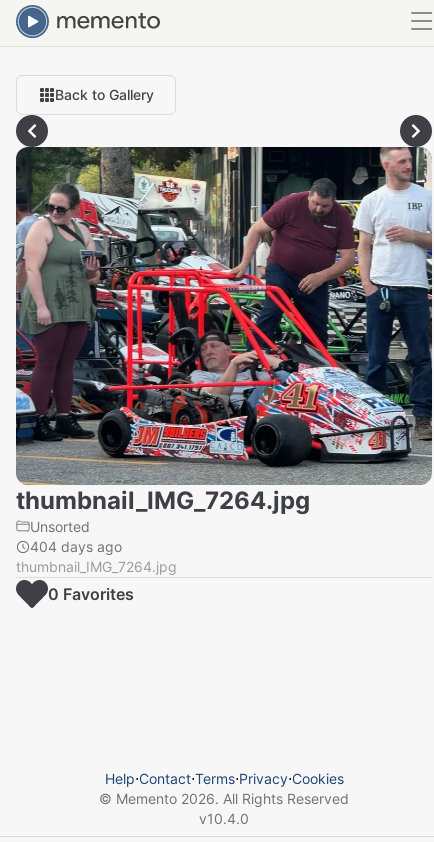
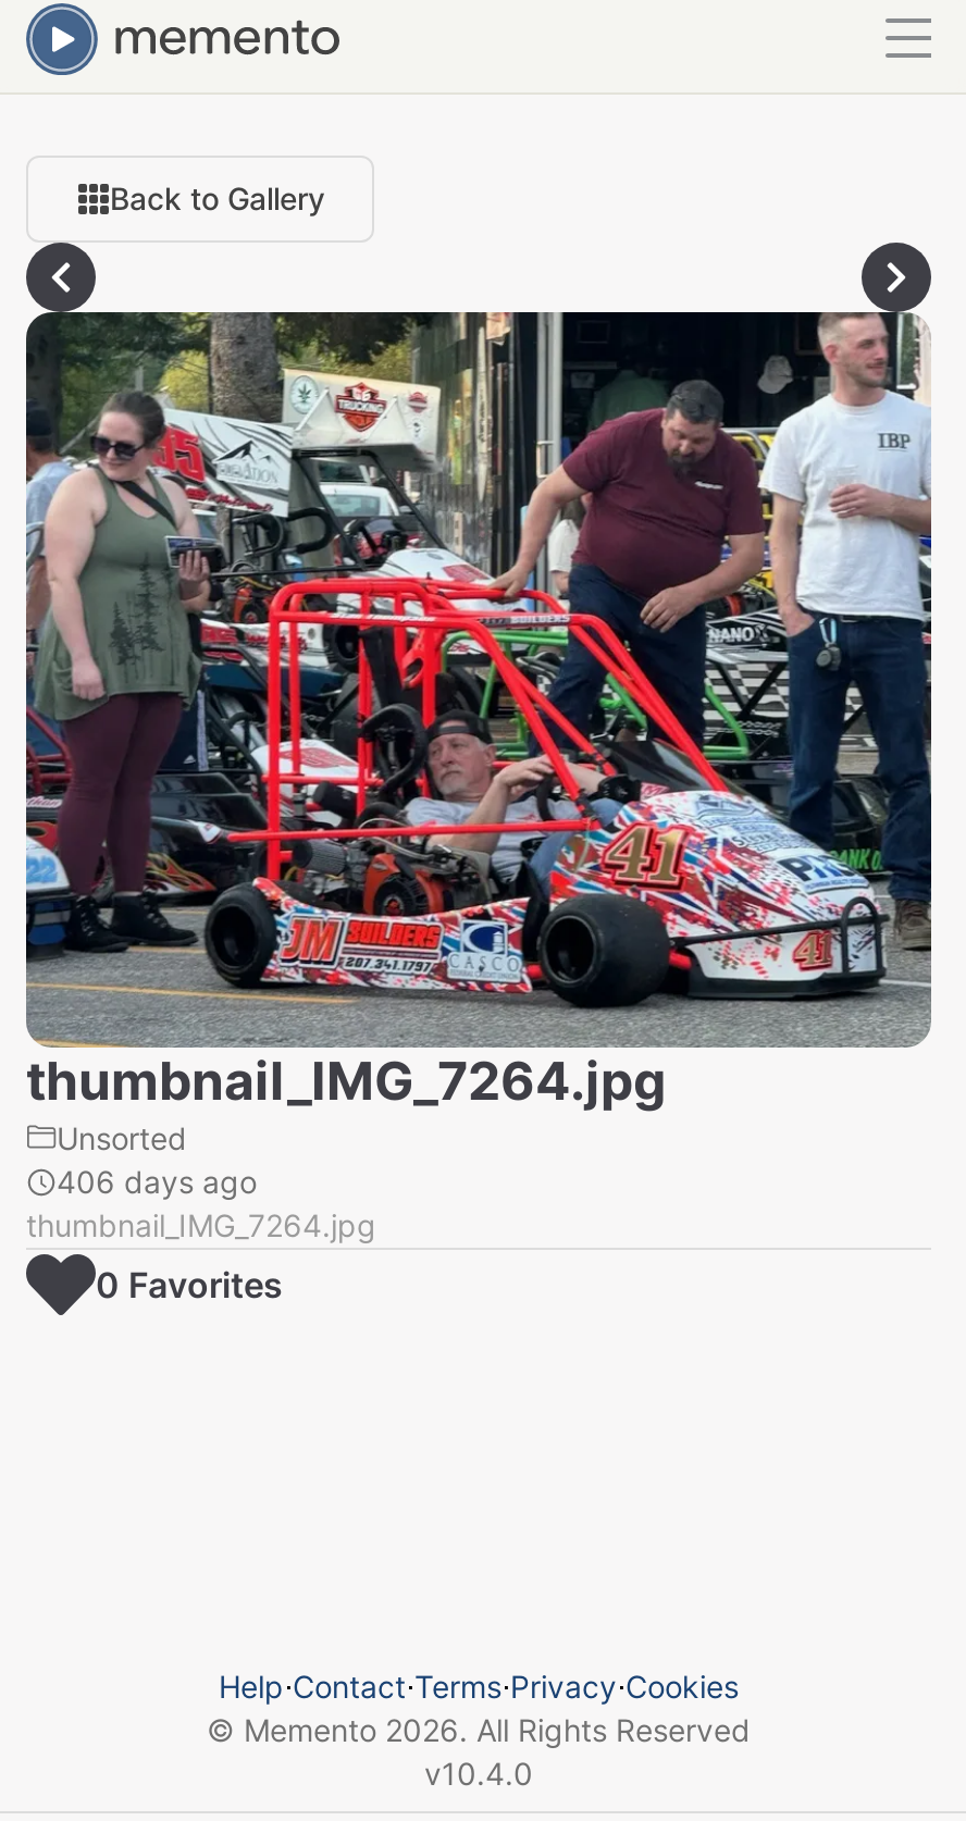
- 404 days ago
+ 406 days ago
